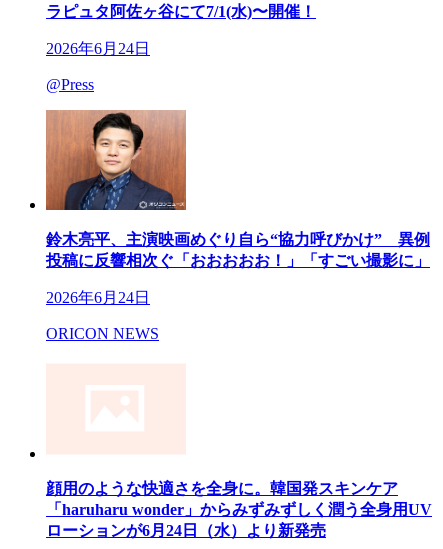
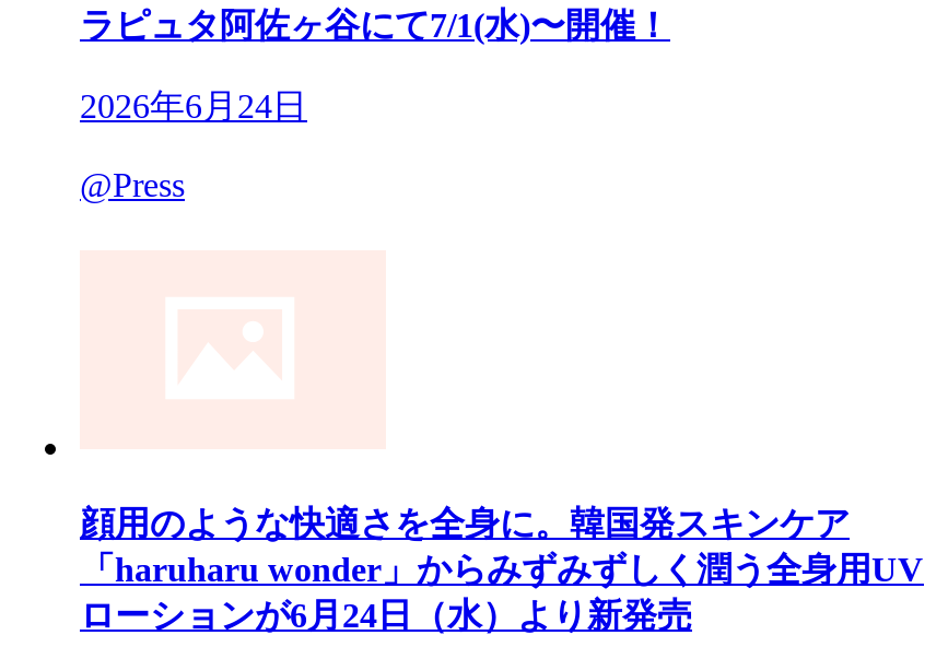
- [image]
- 鈴木亮平、主演映画めぐり自ら“協力呼びかけ” 異例
- 投稿に反響相次ぐ「おおおおお！」「すごい撮影に」
- 2026年6月24日
- ORICON NEWS
